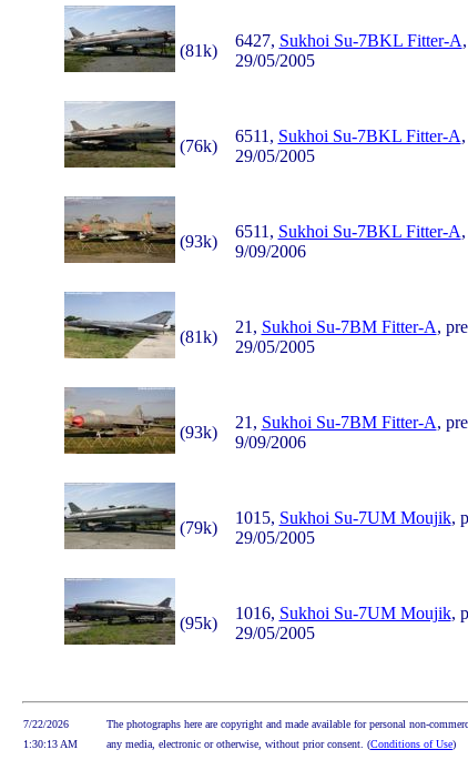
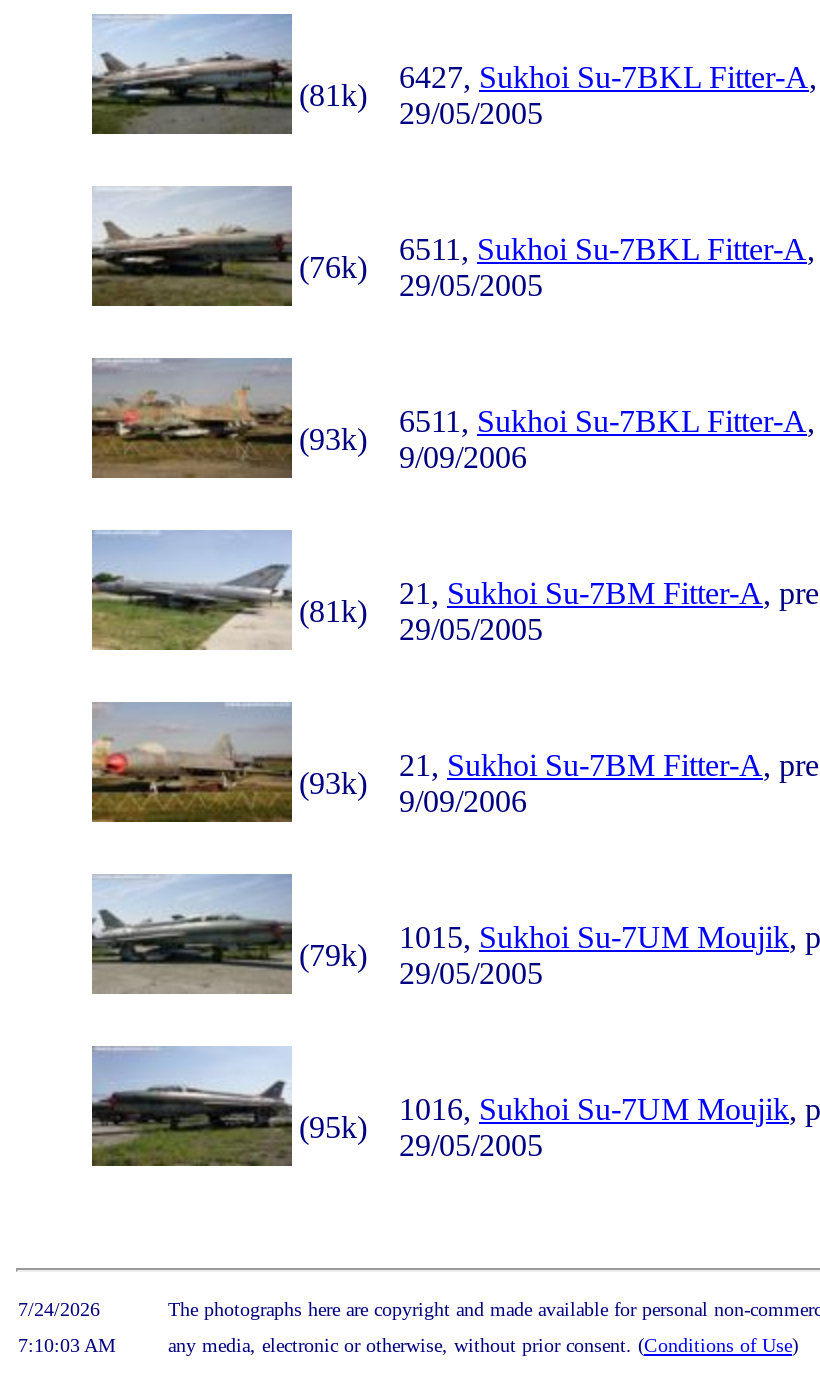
- 7/22/2026
+ 7/24/2026

- 1:30:13 AM
+ 7:10:03 AM
